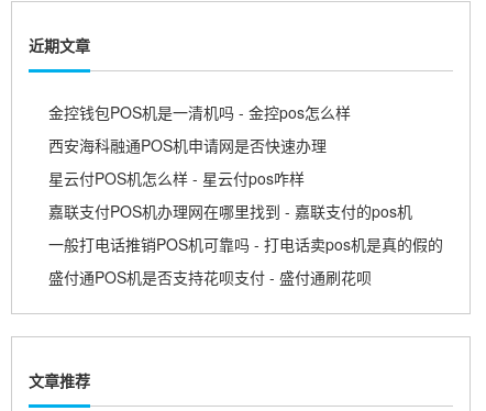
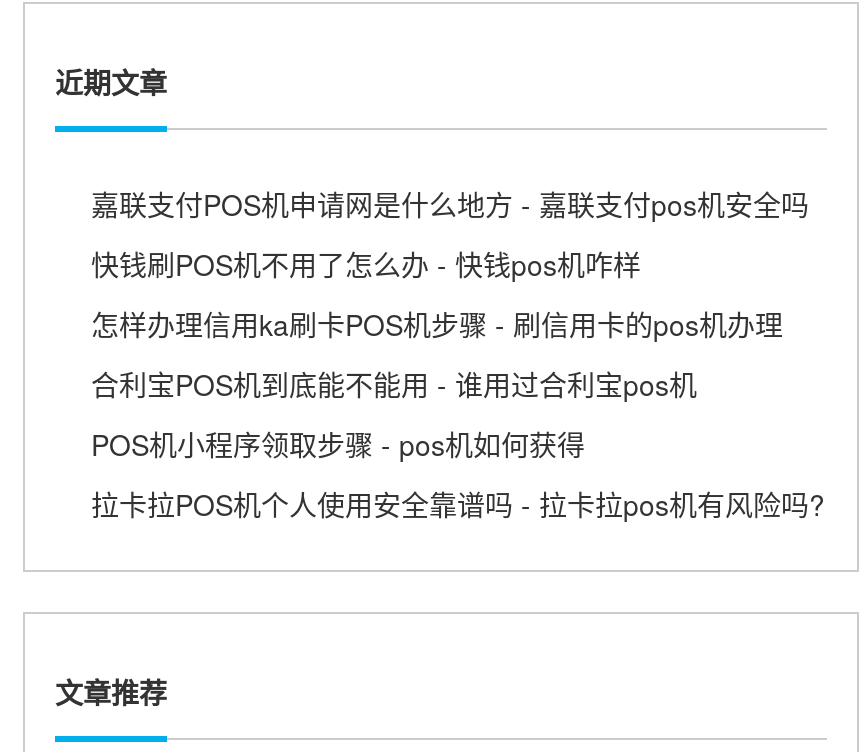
- 金控钱包POS机是一清机吗 - 金控pos怎么样
+ 嘉联支付POS机申请网是什么地方 - 嘉联支付pos机安全吗

- 西安海科融通POS机申请网是否快速办理
+ 快钱刷POS机不用了怎么办 - 快钱pos机咋样

- 星云付POS机怎么样 - 星云付pos咋样
+ 怎样办理信用ka刷卡POS机步骤 - 刷信用卡的pos机办理

- 嘉联支付POS机办理网在哪里找到 - 嘉联支付的pos机
+ 合利宝POS机到底能不能用 - 谁用过合利宝pos机

- 一般打电话推销POS机可靠吗 - 打电话卖pos机是真的假的
+ POS机小程序领取步骤 - pos机如何获得

- 盛付通POS机是否支持花呗支付 - 盛付通刷花呗
+ 拉卡拉POS机个人使用安全靠谱吗 - 拉卡拉pos机有风险吗?
